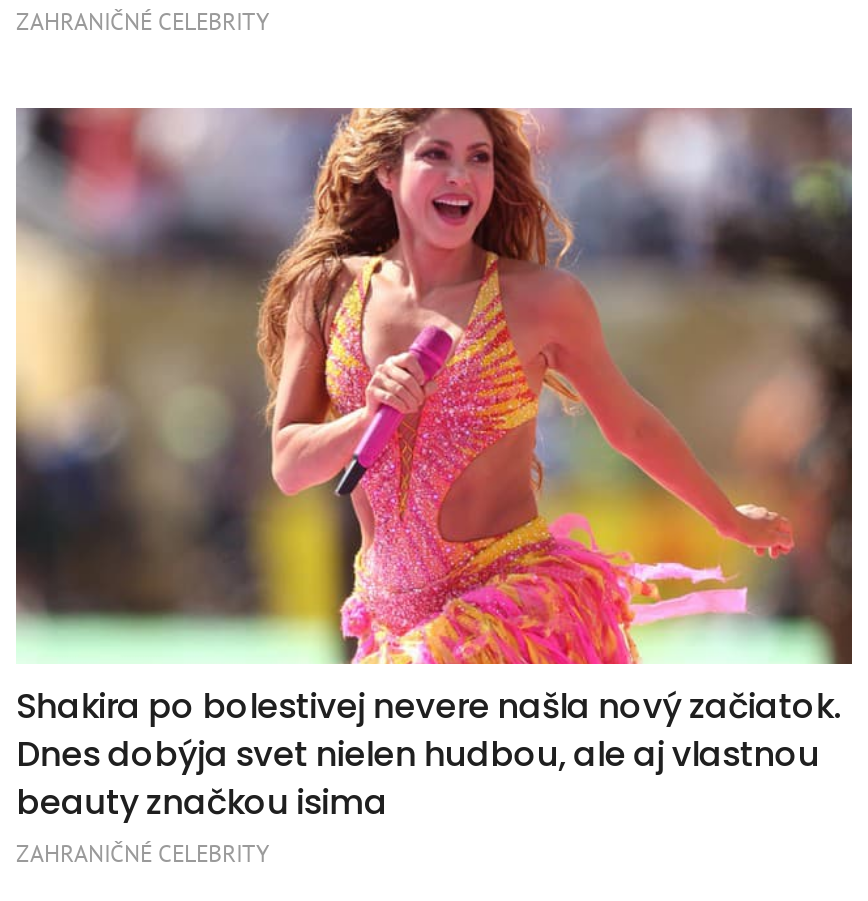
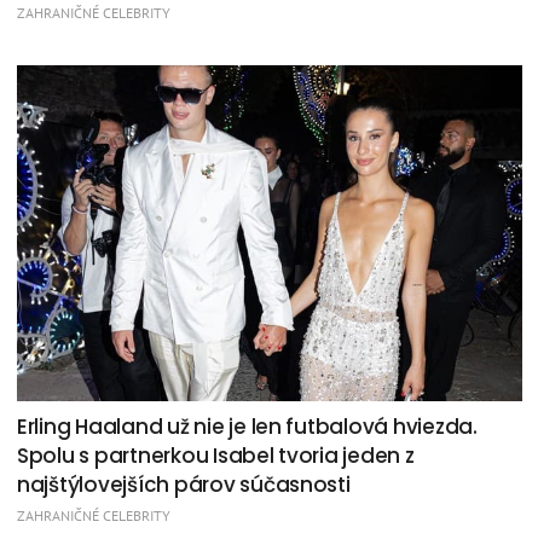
- [image]
- Shakira po bolestivej nevere našla nový začiatok.
- Dnes dobýja svet nielen hudbou, ale aj vlastnou
- beauty značkou isima
+ [image]
+ Erling Haaland už nie je len futbalová hviezda.
+ Spolu s partnerkou Isabel tvoria jeden z
+ najštýlovejších párov súčasnosti
